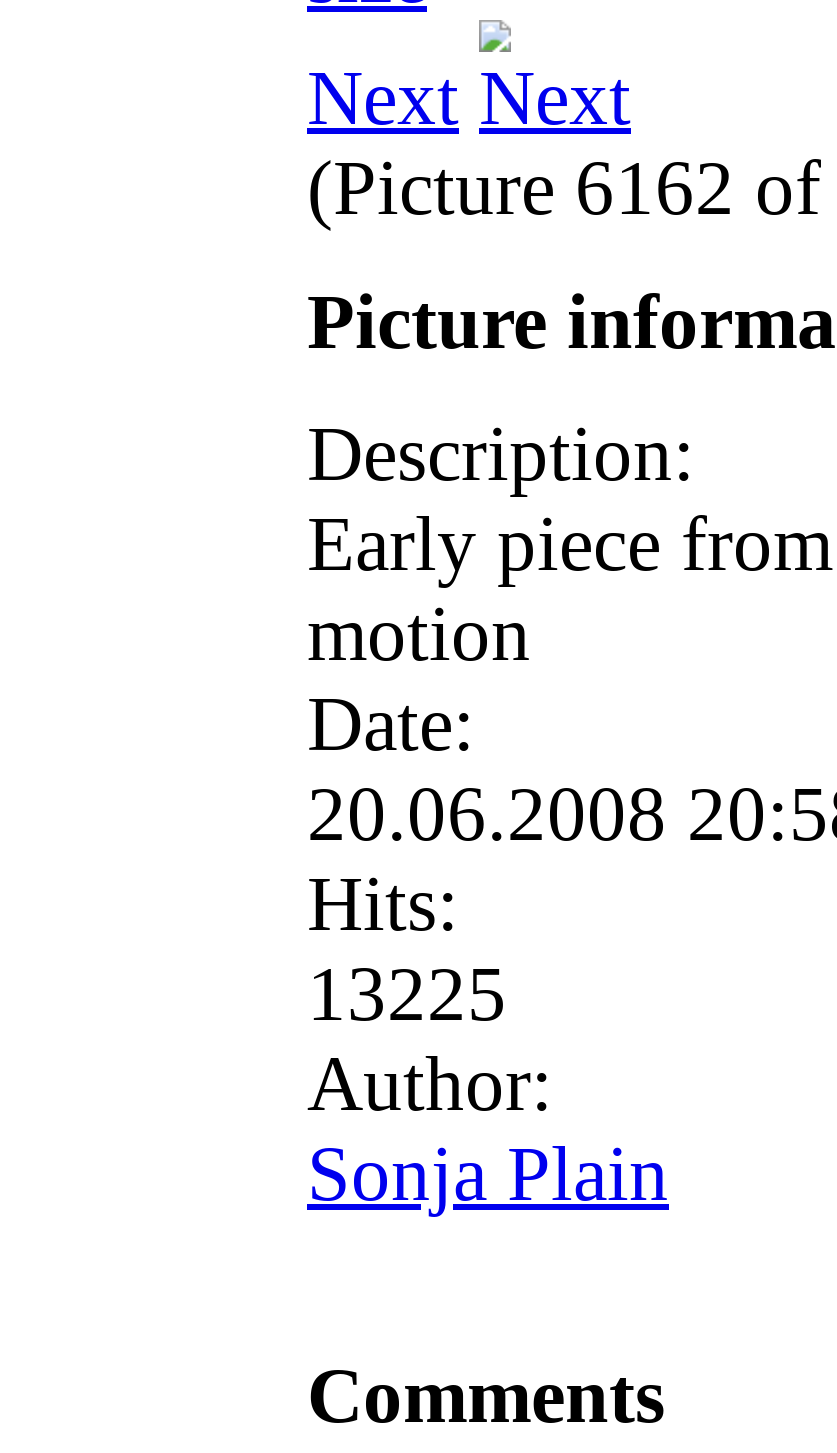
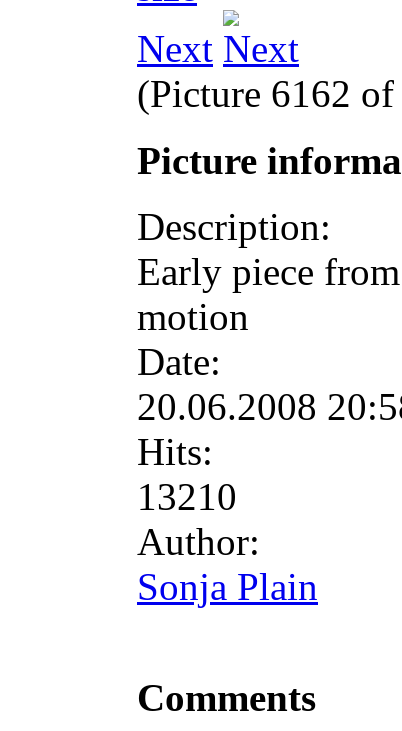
- 13225
+ 13210
